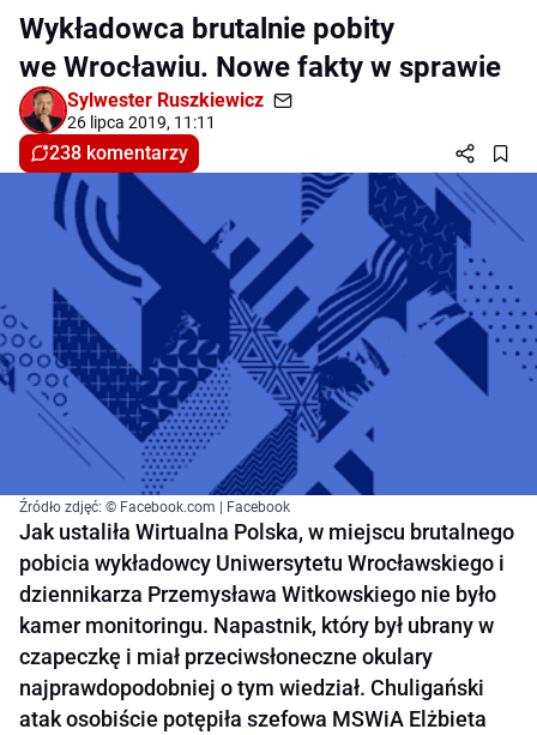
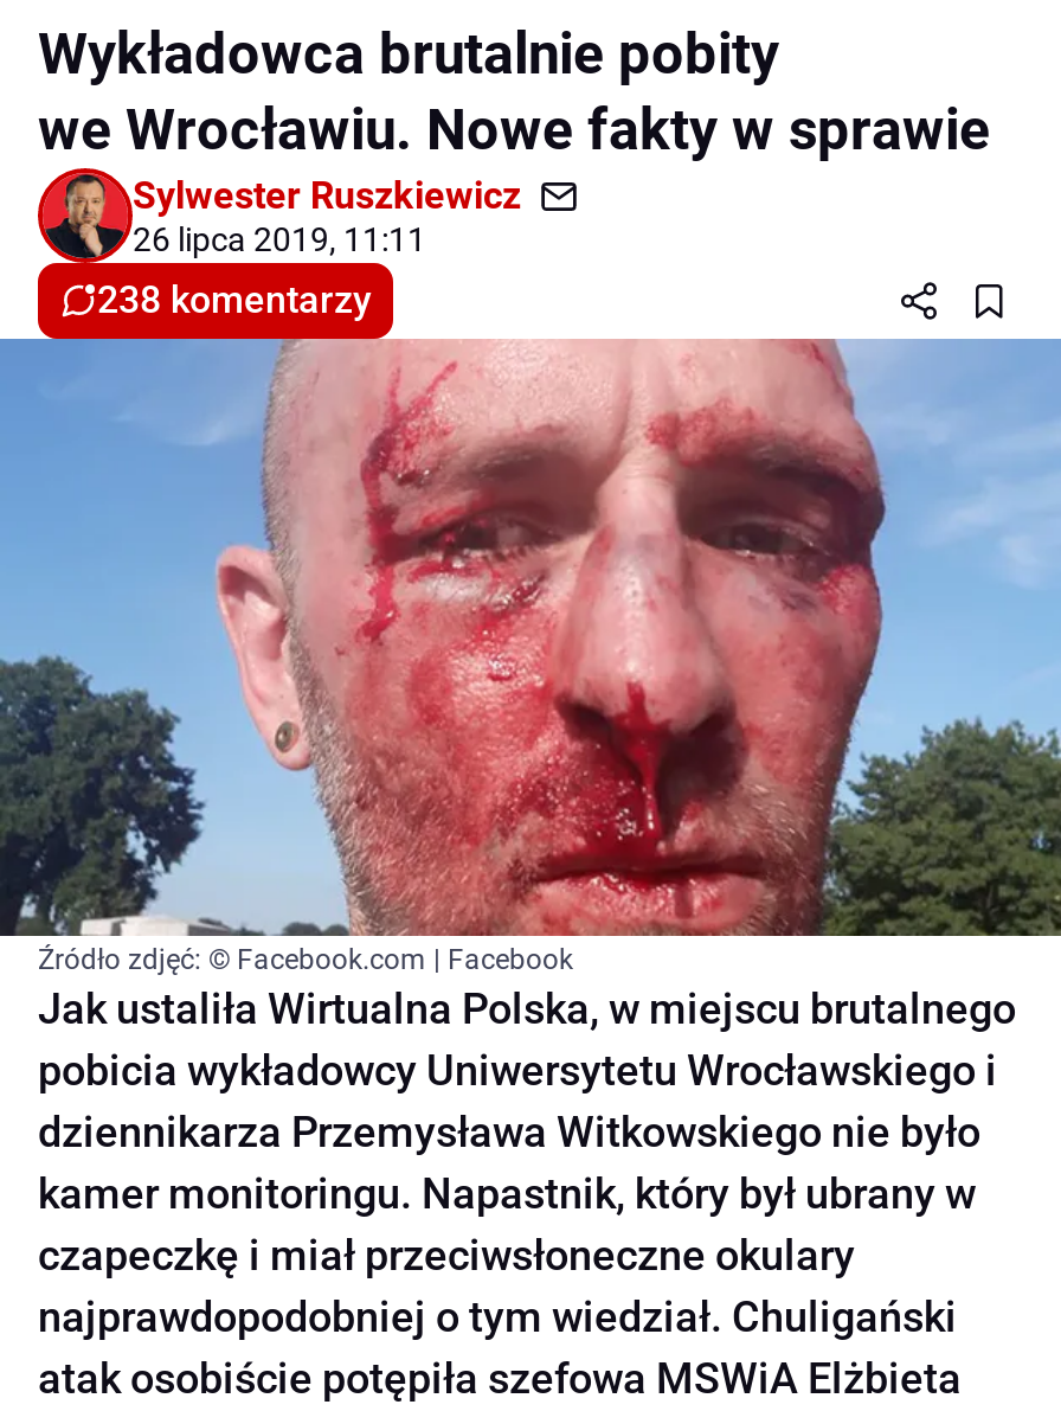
- [image]
+ [image]
